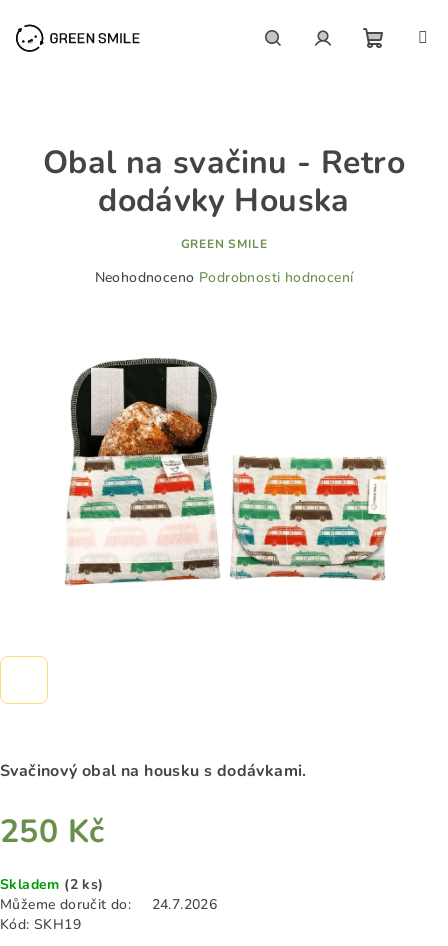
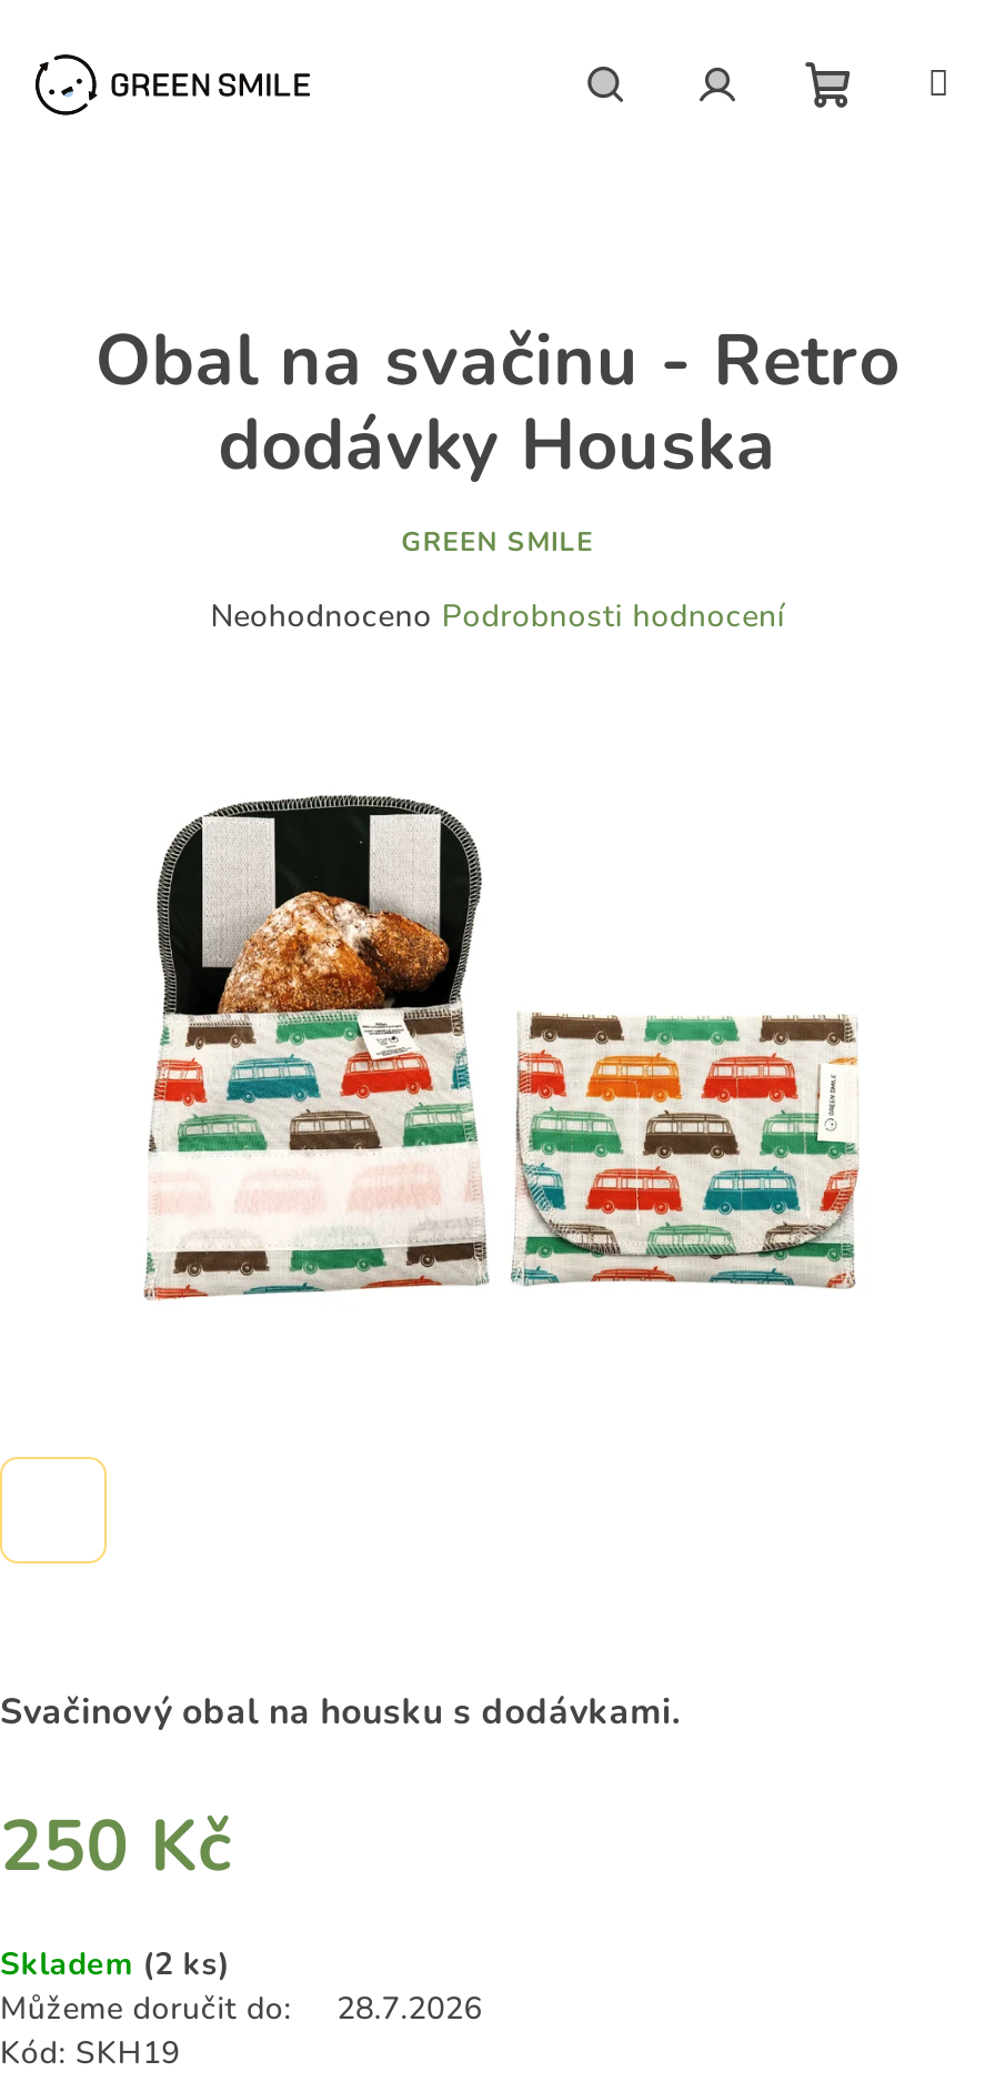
- Můžeme doručit do: 24.7.2026
+ Můžeme doručit do: 28.7.2026
